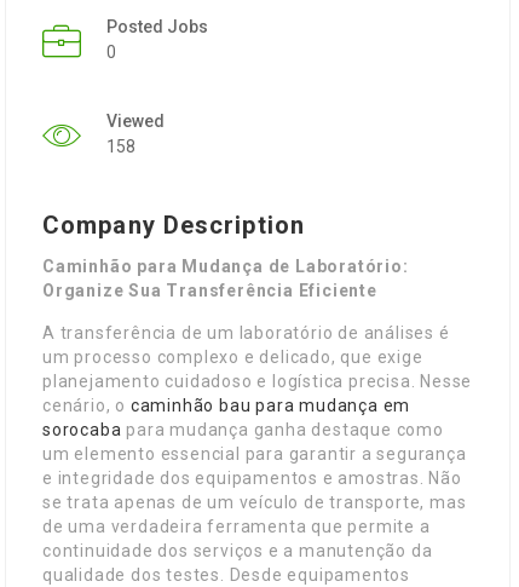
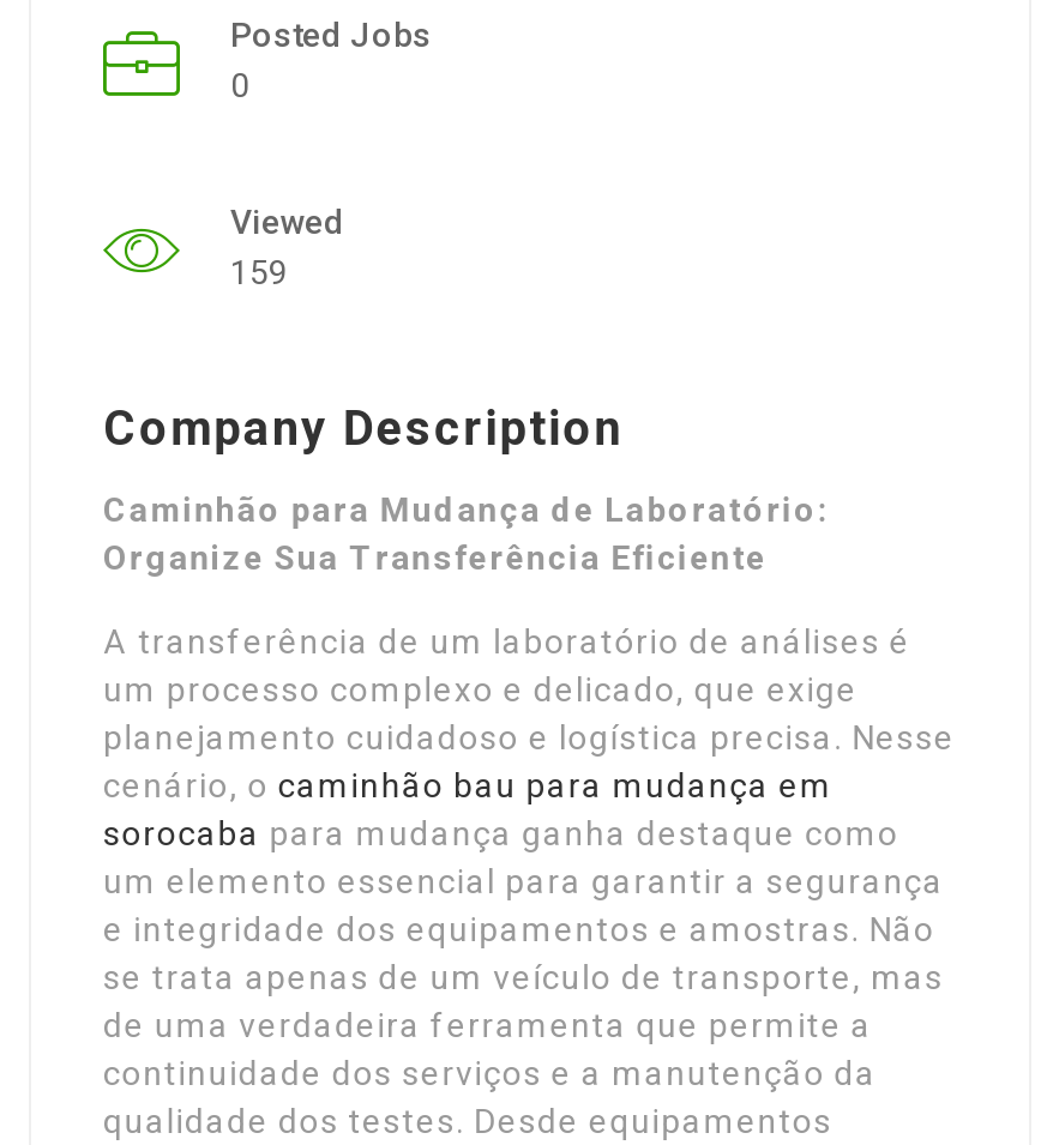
- 158
+ 159
